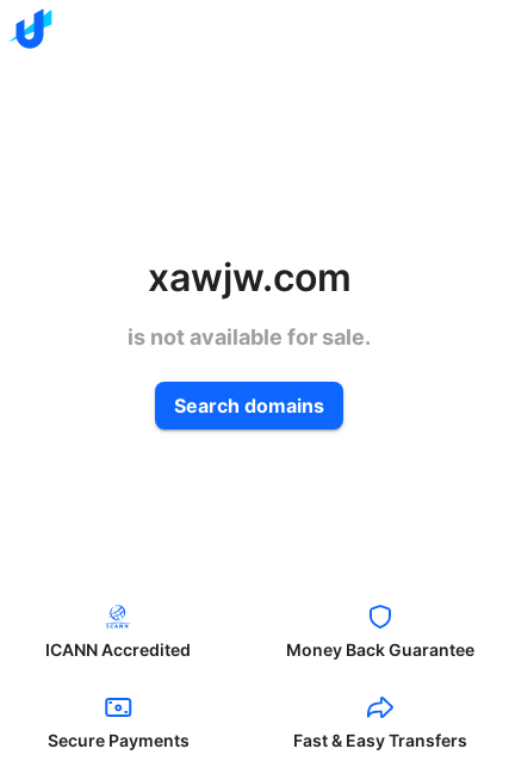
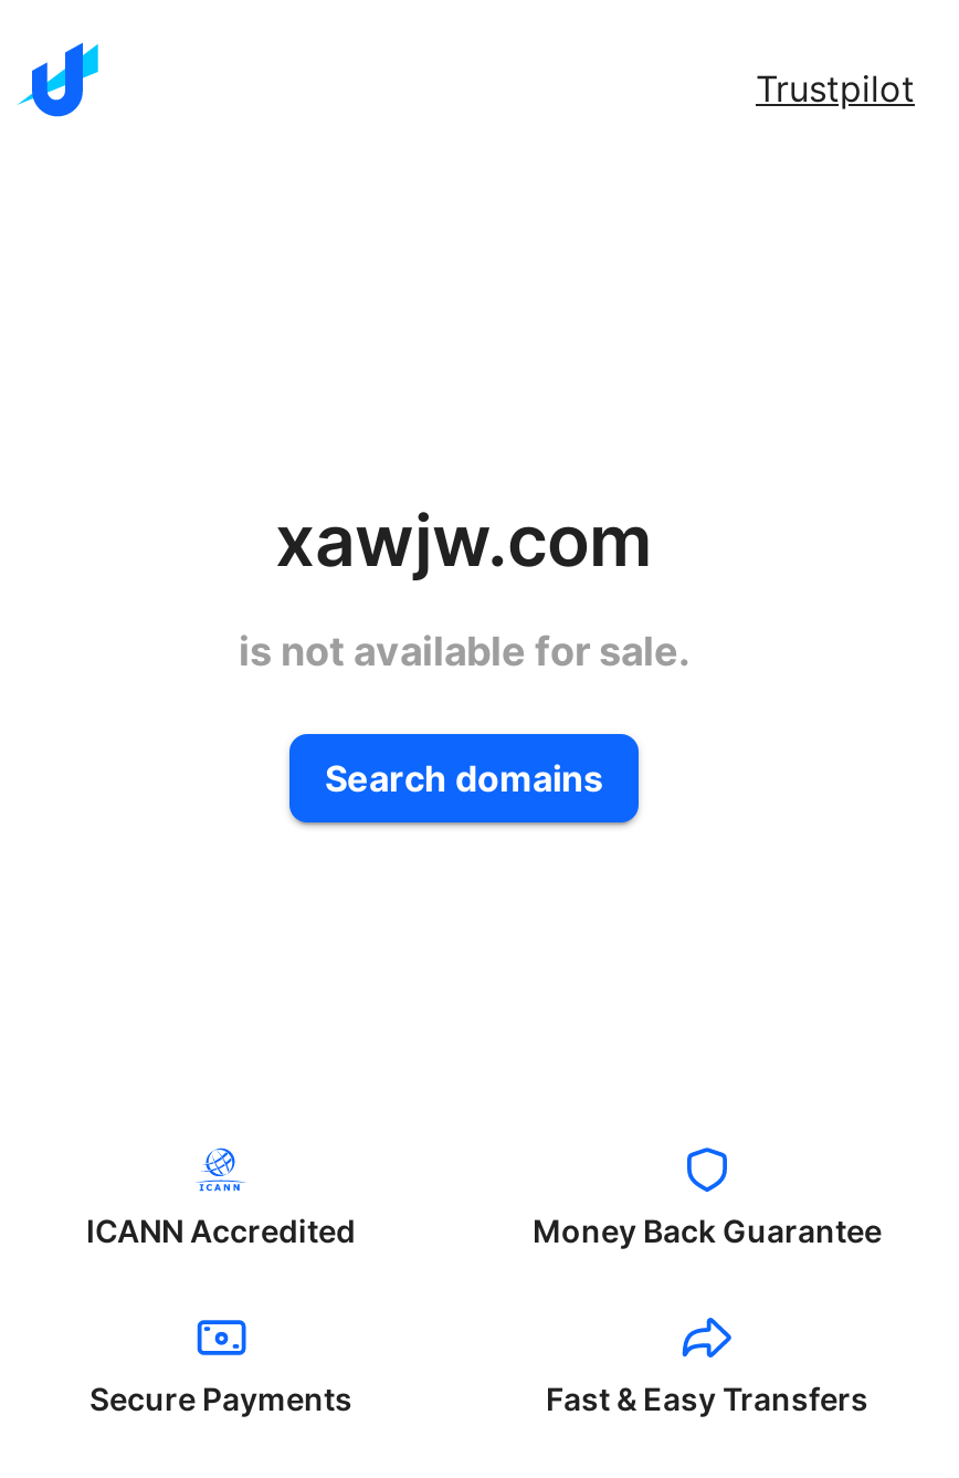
+ Trustpilot
